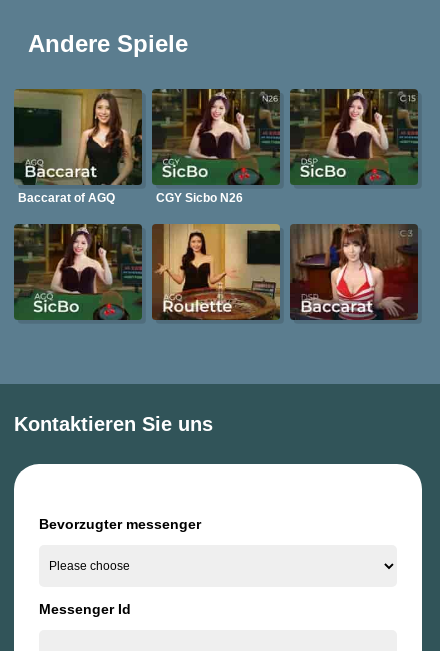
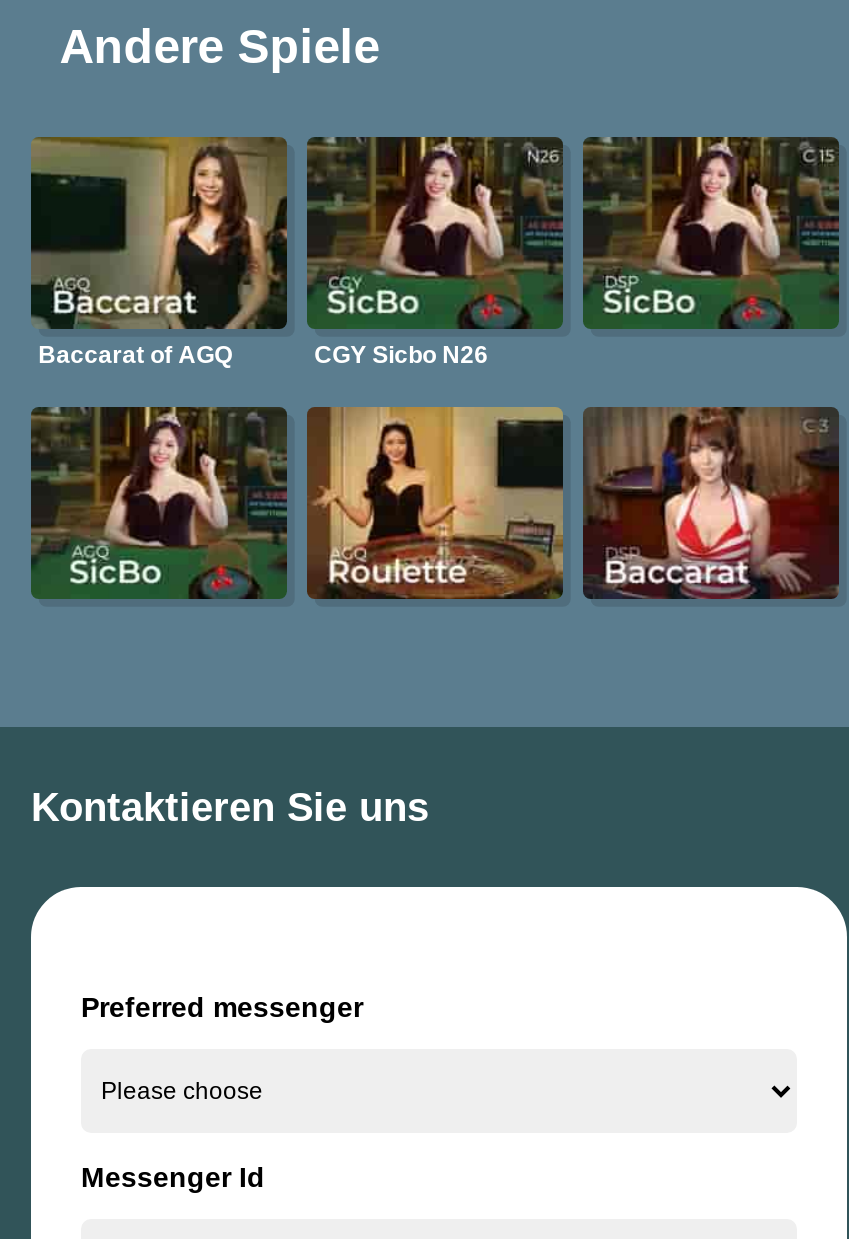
- Bevorzugter messenger
+ Preferred messenger
